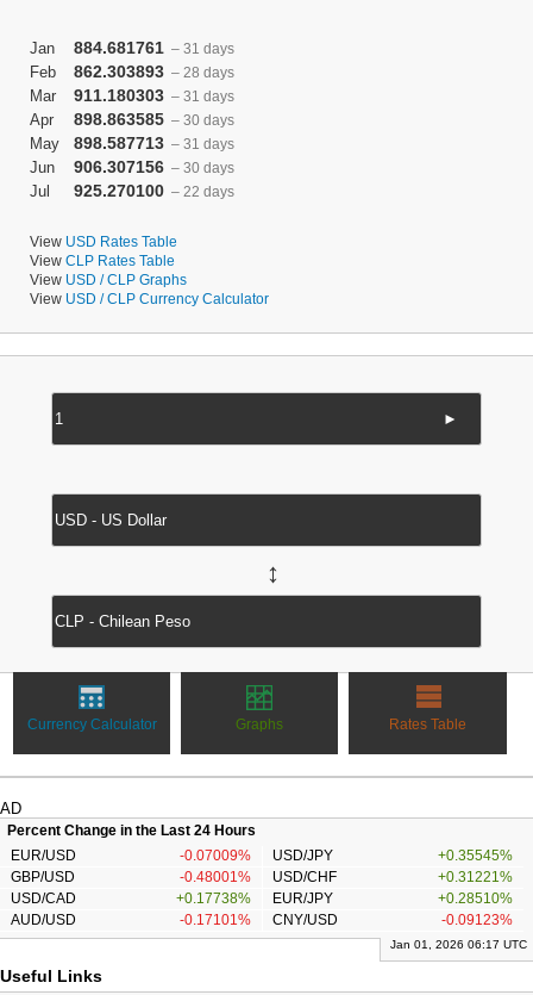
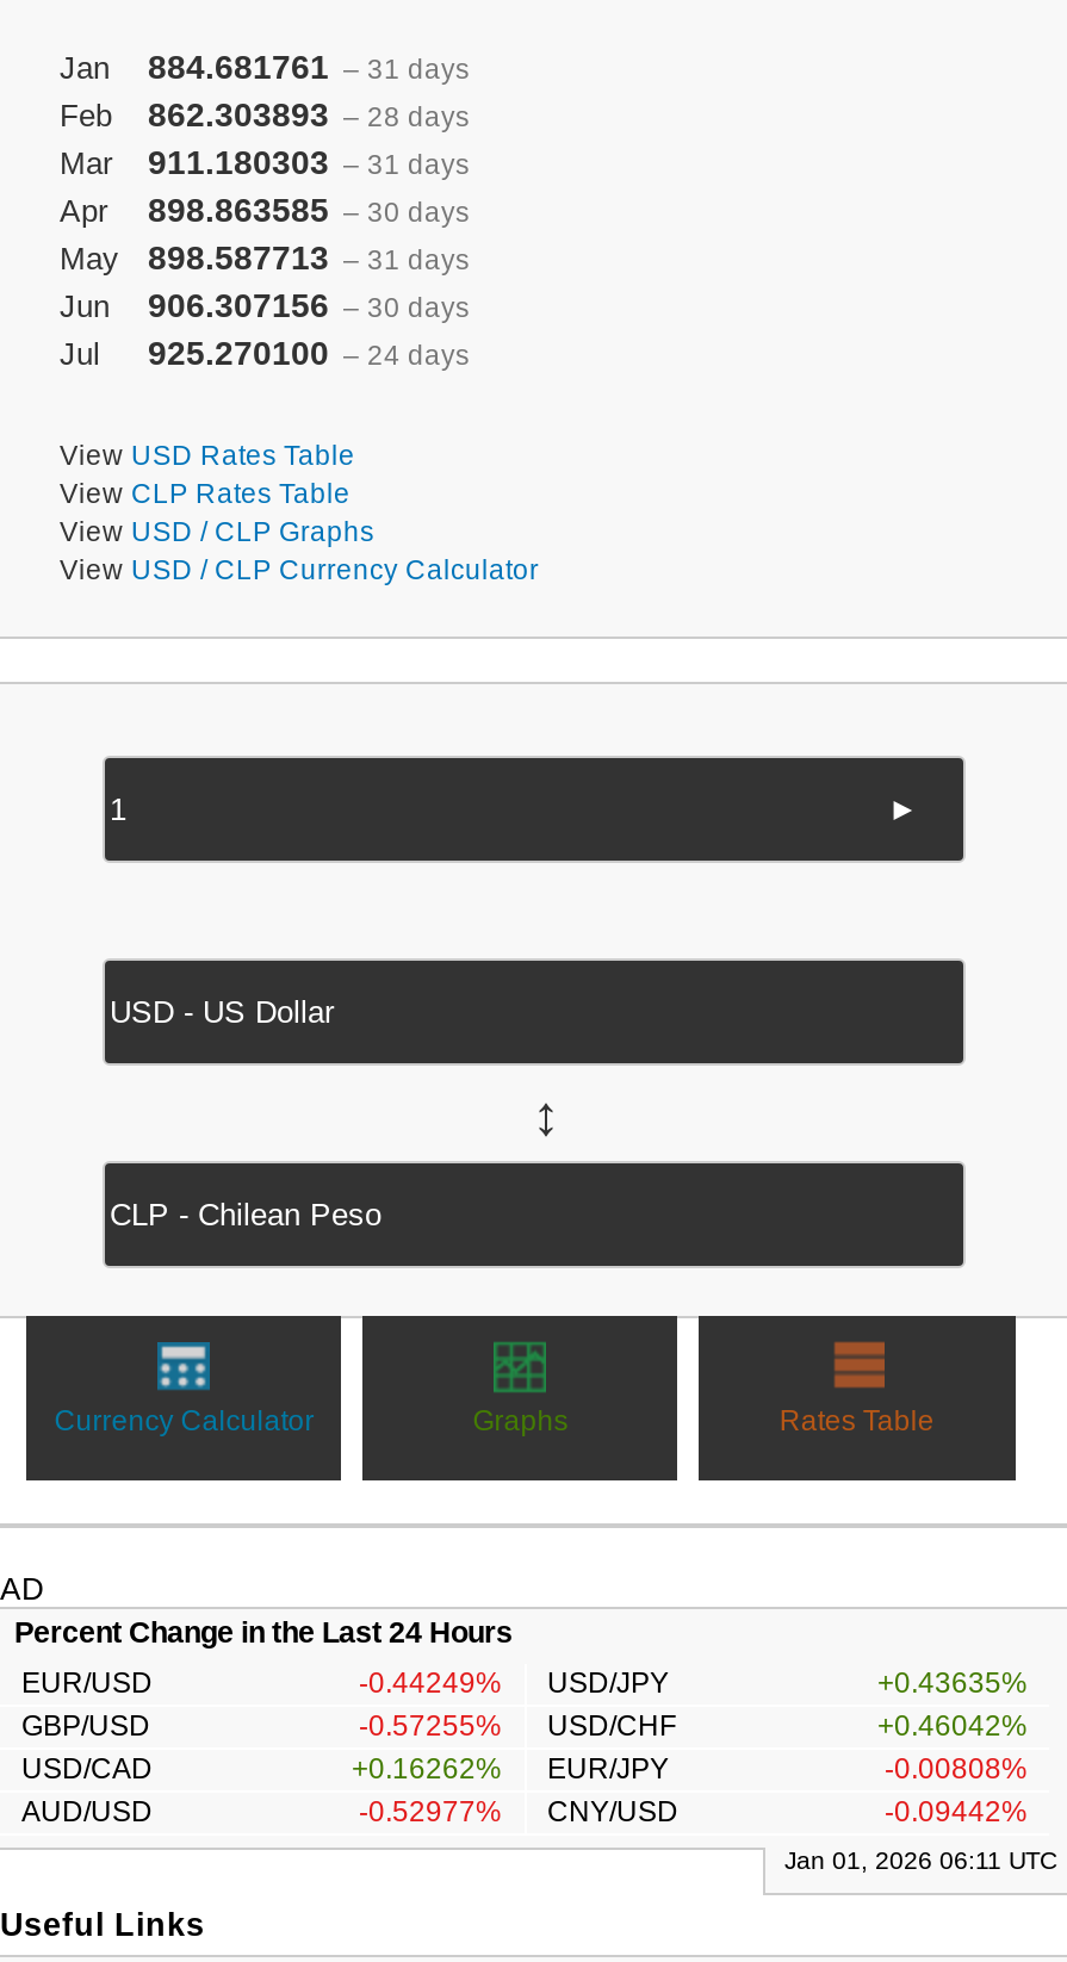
- Jul 925.270100 – 22 days
+ Jul 925.270100 – 24 days

- -0.07009% USD/JPY
+ -0.44249% USD/JPY

- +0.35545%
+ +0.43635%

- -0.48001% USD/CHF
+ -0.57255% USD/CHF

- +0.31221%
+ +0.46042%

- +0.17738% EUR/JPY
+ +0.16262% EUR/JPY

- +0.28510%
+ -0.00808%

- -0.17101% CNY/USD
+ -0.52977% CNY/USD

- -0.09123%
+ -0.09442%

- Jan 01, 2026 06:17 UTC
+ Jan 01, 2026 06:11 UTC
